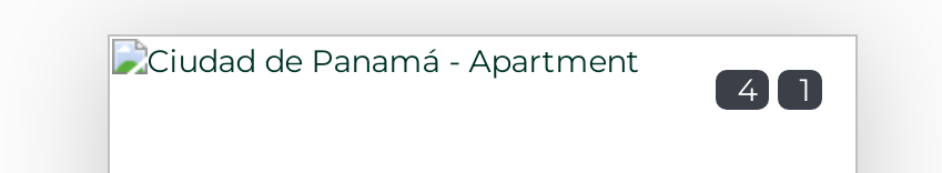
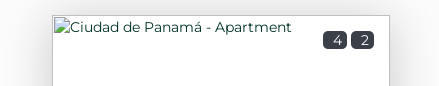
- 4 1
+ 4 2
